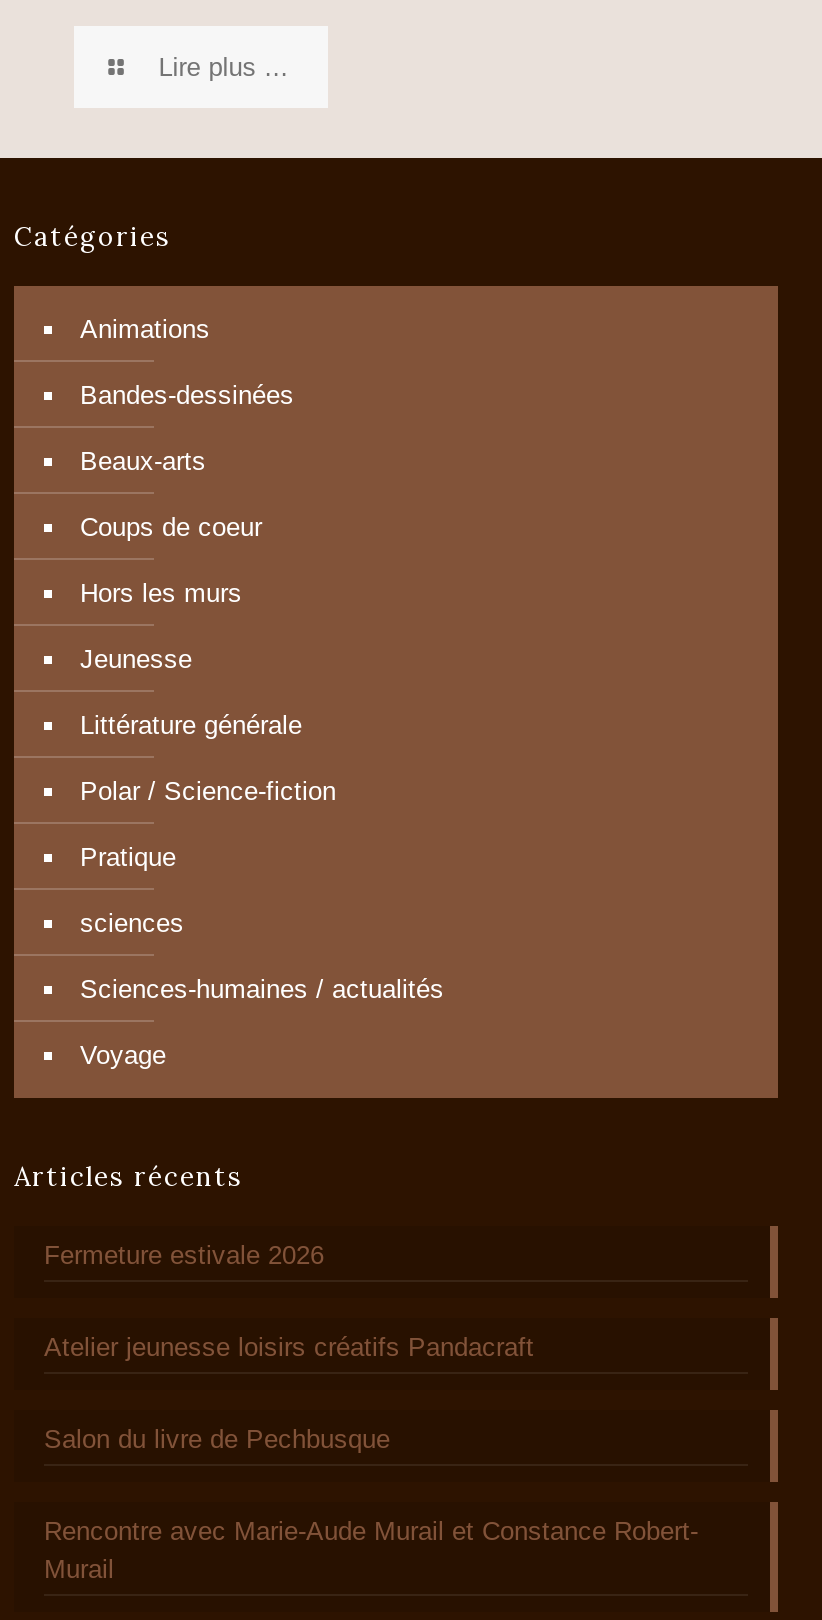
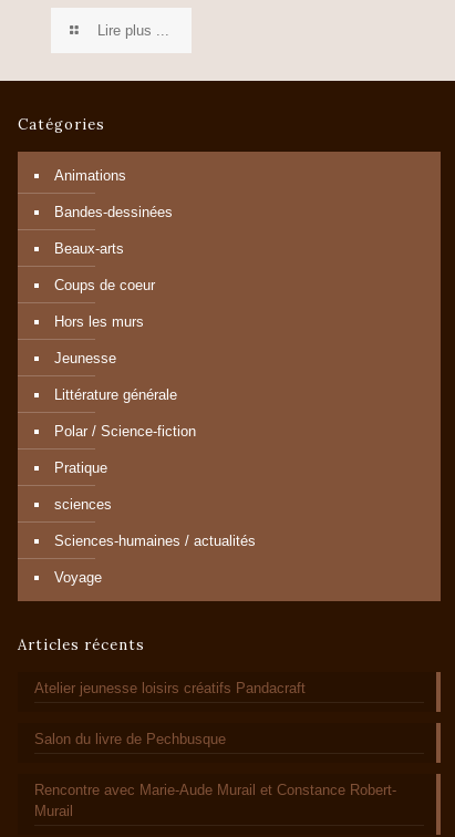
- Fermeture estivale 2026
